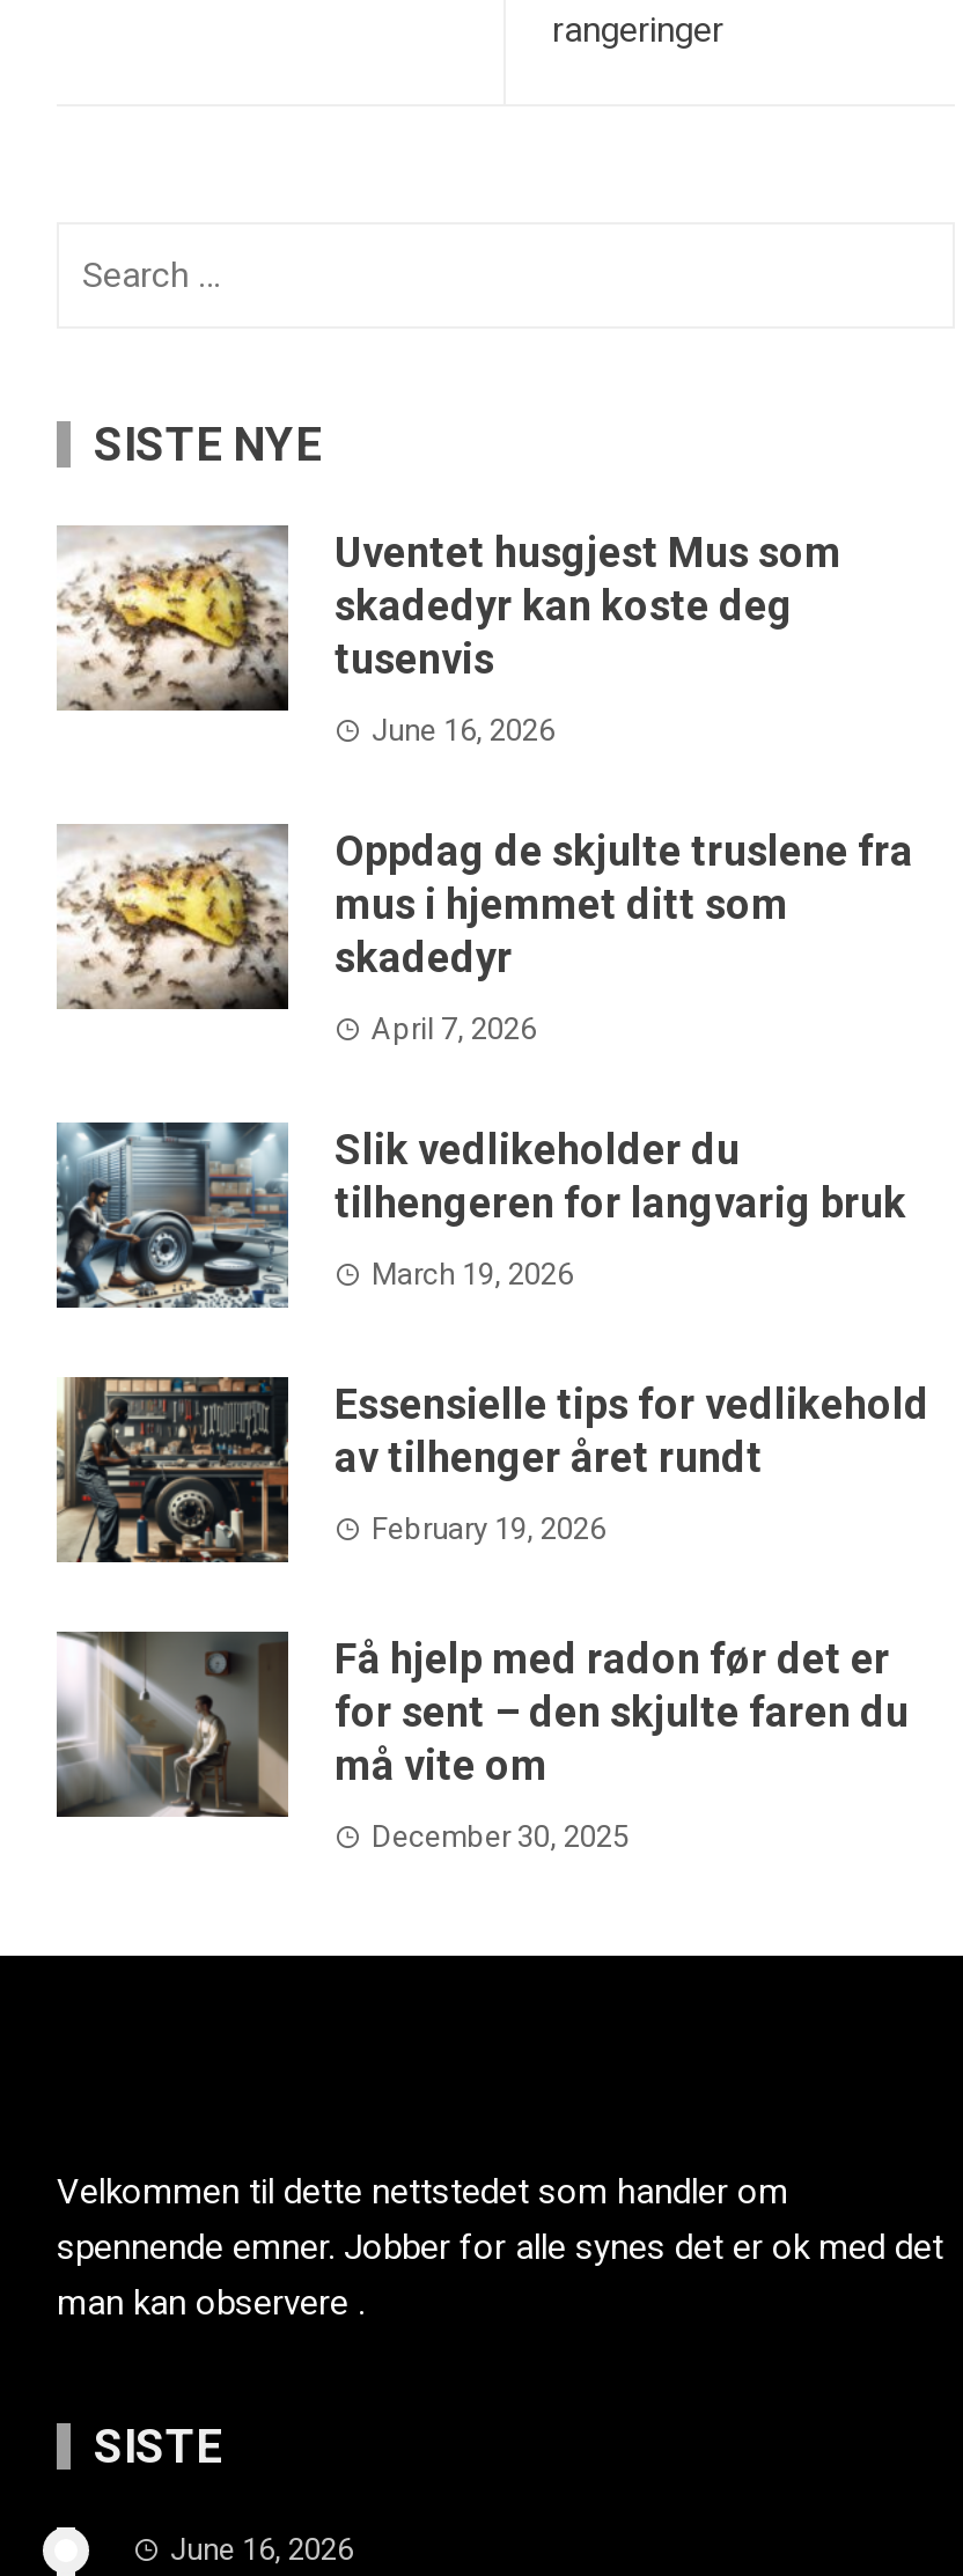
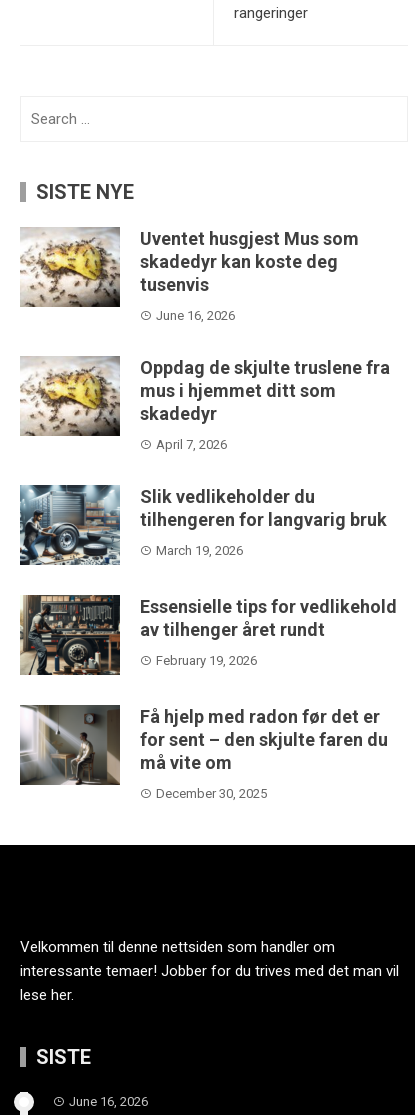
- Velkommen til dette nettstedet som handler om
- spennende emner. Jobber for alle synes det er ok med det
- man kan observere .
+ Velkommen til denne nettsiden som handler om
+ interessante temaer! Jobber for du trives med det man vil
+ lese her.
